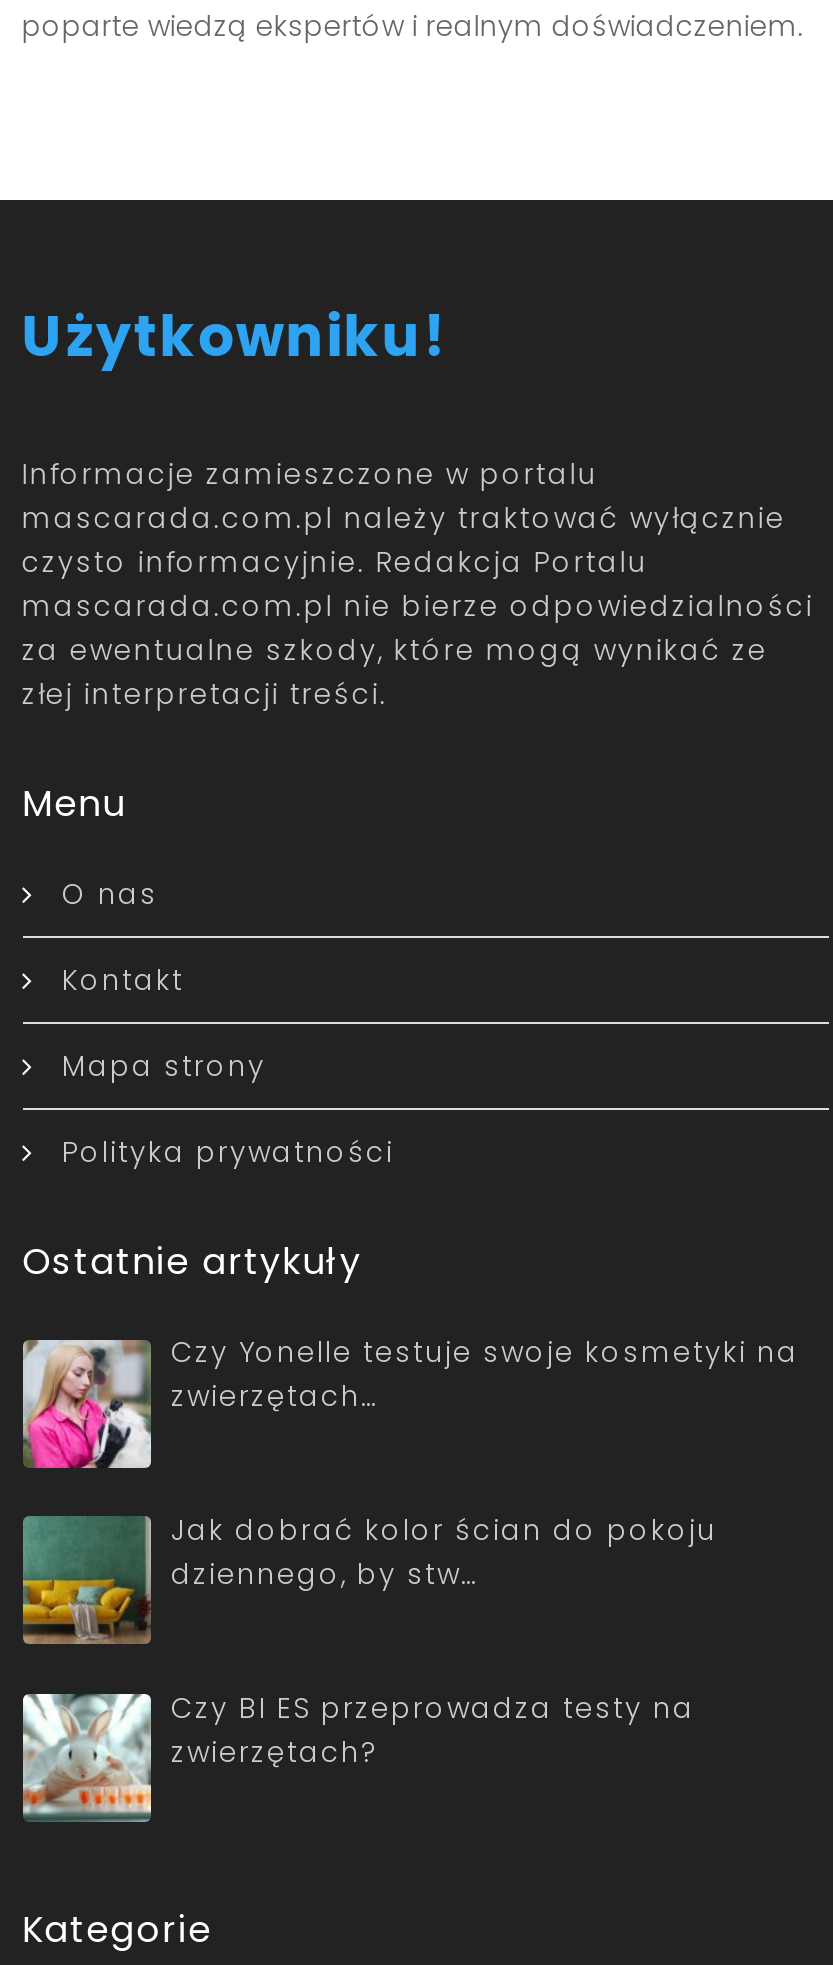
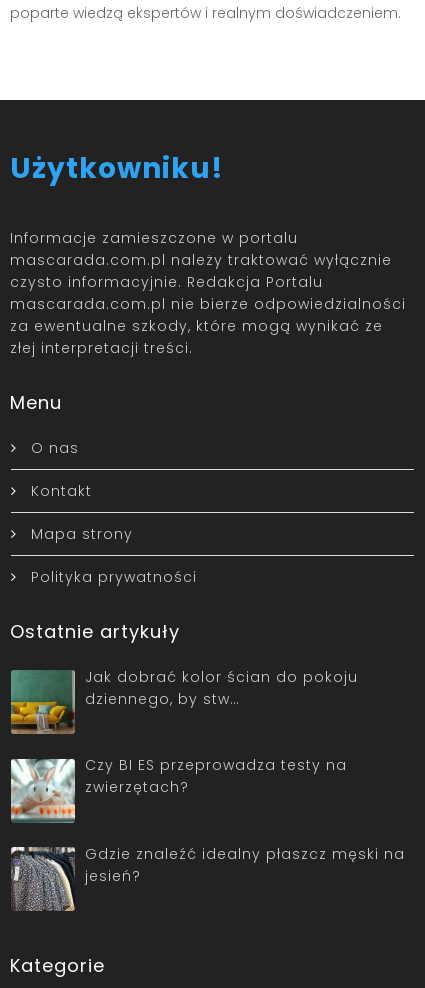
- [image]
- Czy Yonelle testuje swoje kosmetyki na
- zwierzętach…

moved up: [image] | Jak dobrać kolor ścian do pokoju | dziennego, by stw… | Czy BI ES przeprowadza testy na | zwierzętach?

+ [image]
+ Gdzie znaleźć idealny płaszcz męski na
+ jesień?
